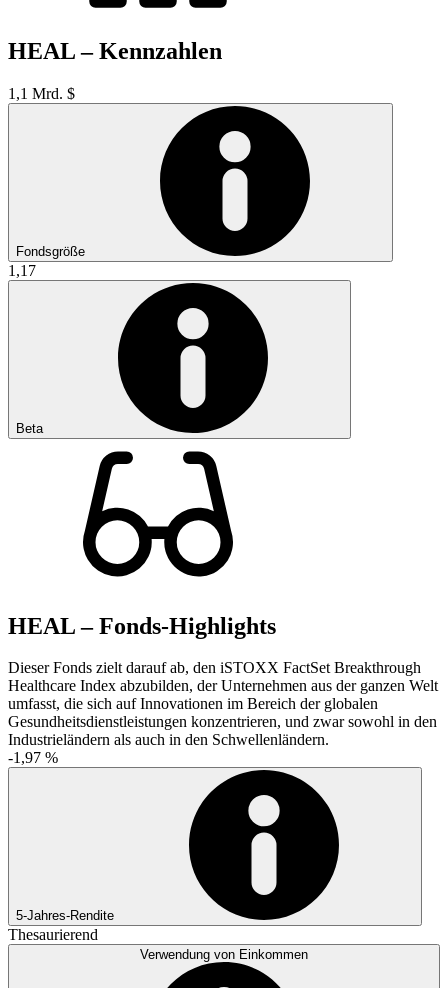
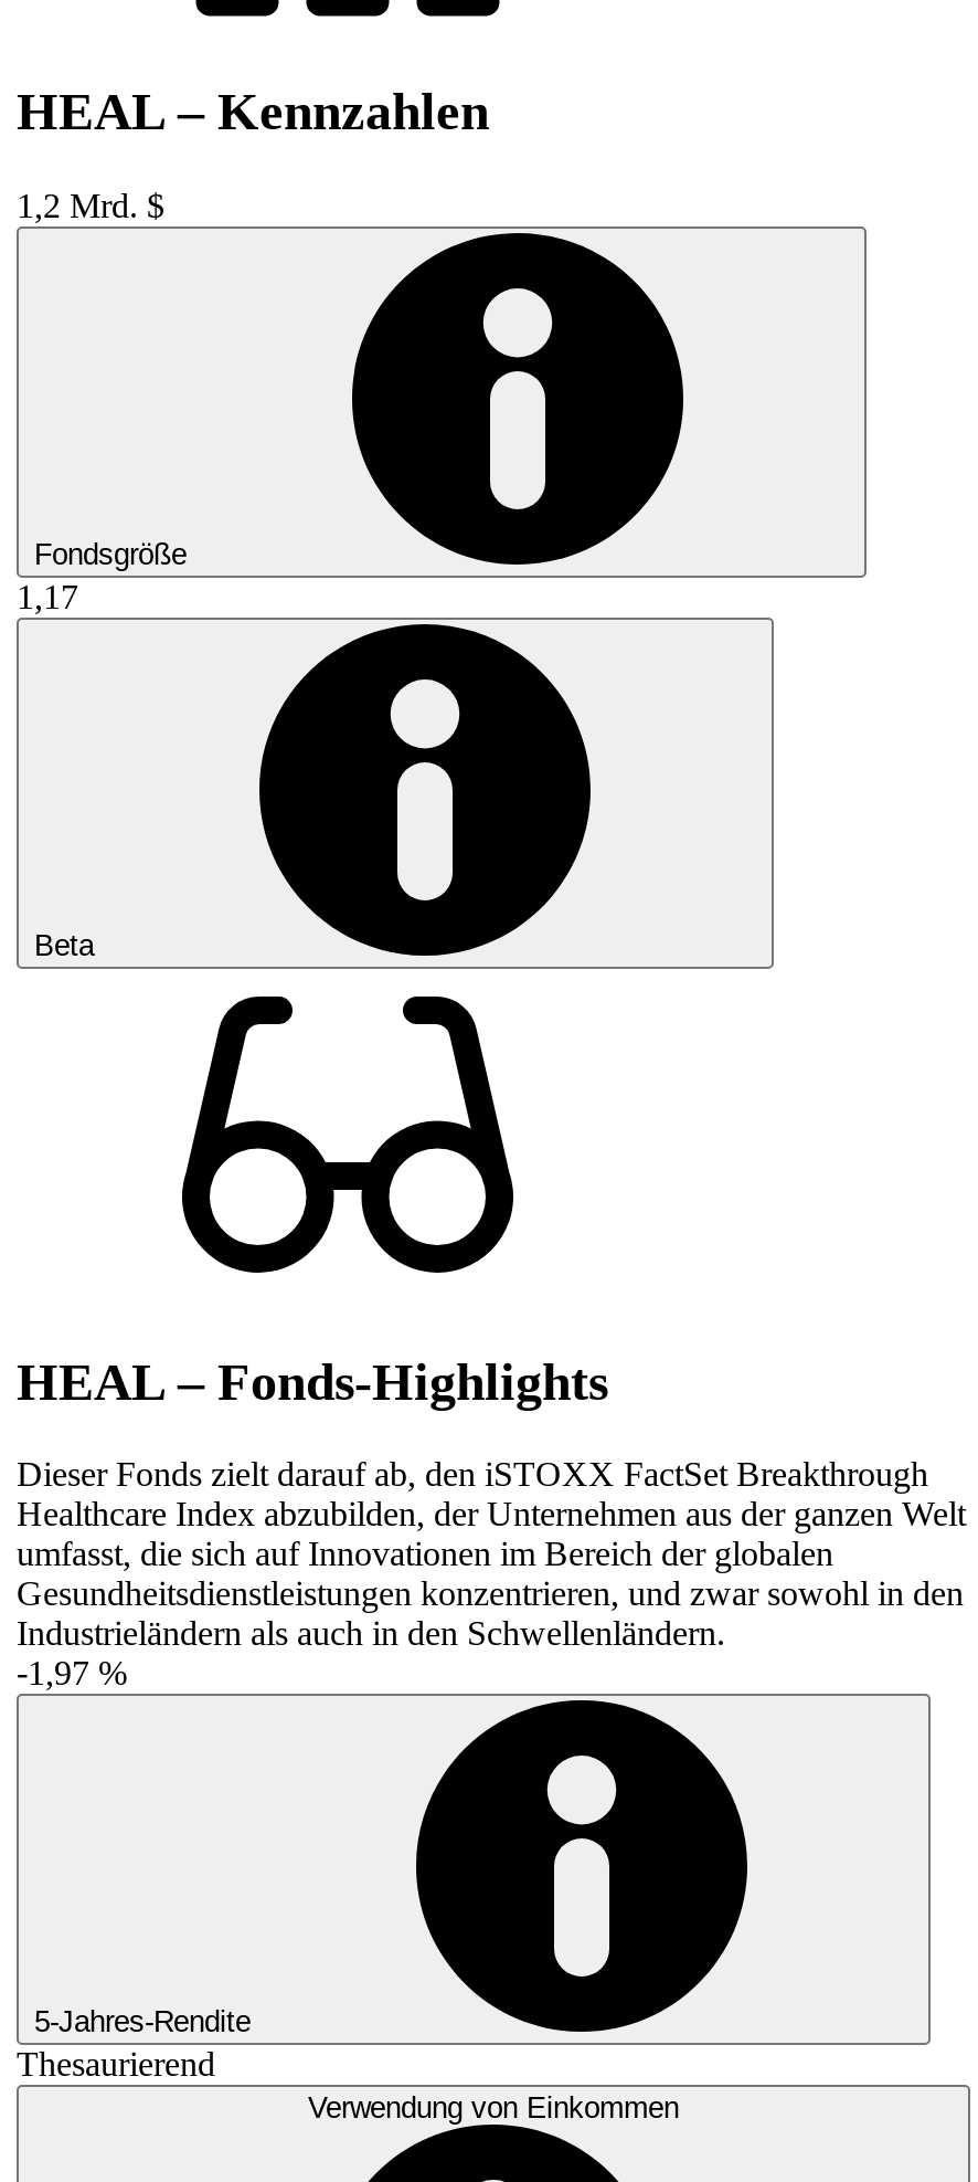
- 1,1 Mrd. $
+ 1,2 Mrd. $
